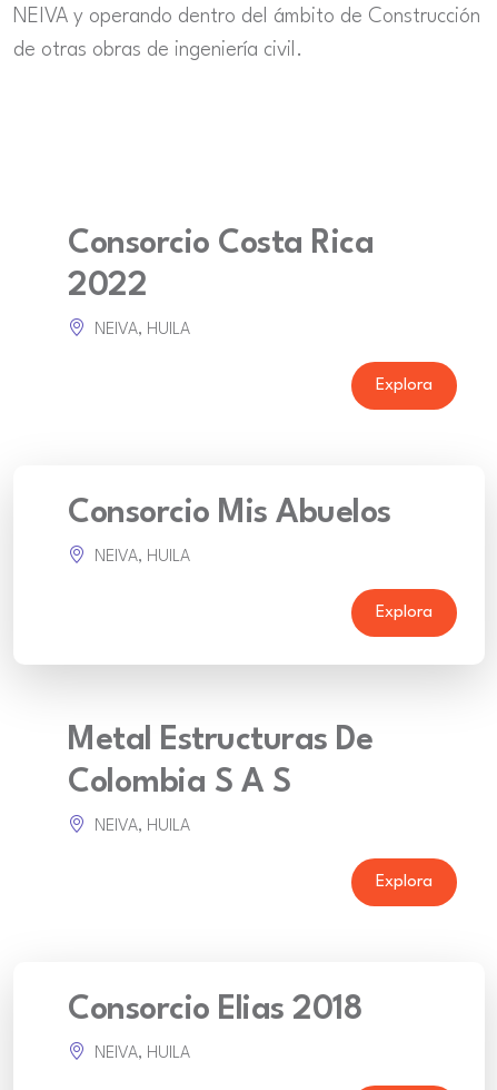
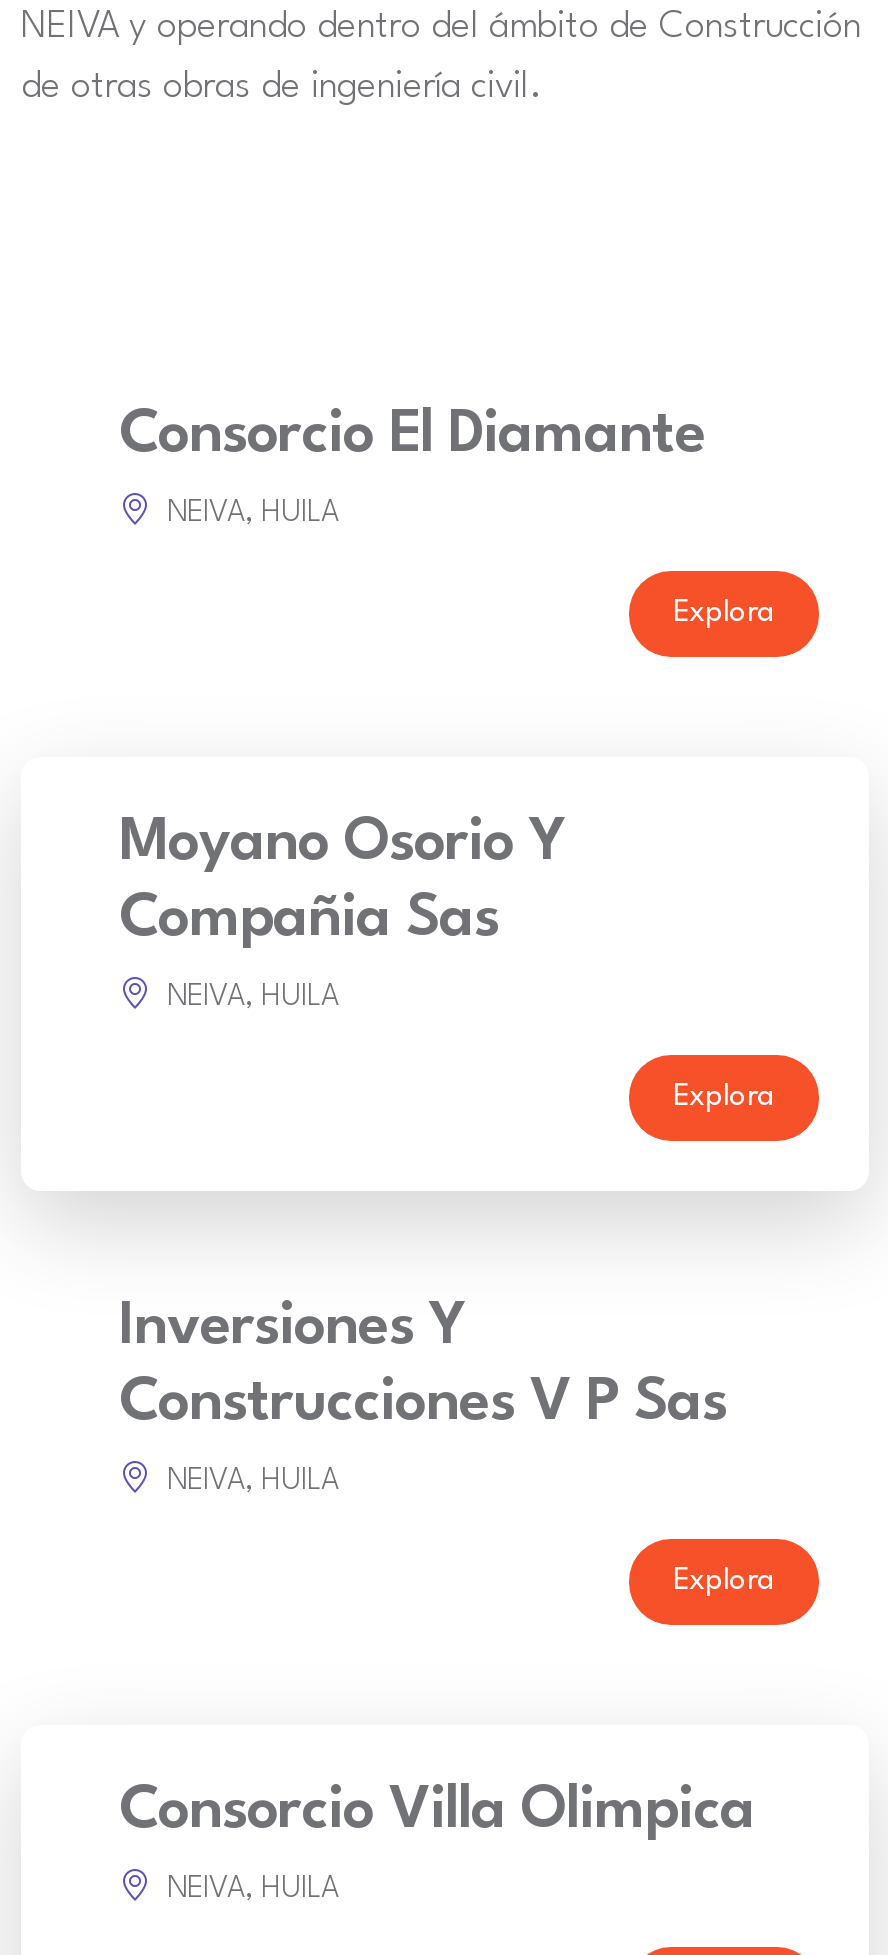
- Consorcio Costa Rica
- 2022
+ Consorcio El Diamante

moved up: NEIVA, HUILA | Explora

- Consorcio Mis Abuelos
+ Moyano Osorio Y
+ Compañia Sas

- Metal Estructuras De
- Colombia S A S
+ Inversiones Y
+ Construcciones V P Sas

- Consorcio Elias 2018
+ Consorcio Villa Olimpica
